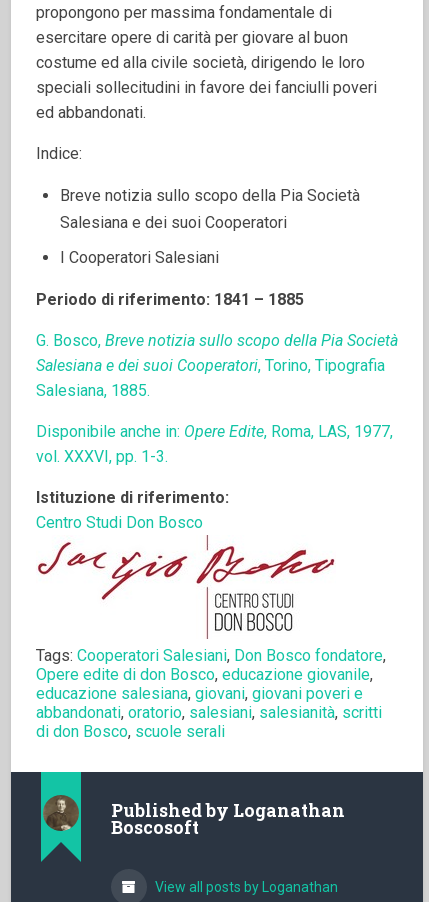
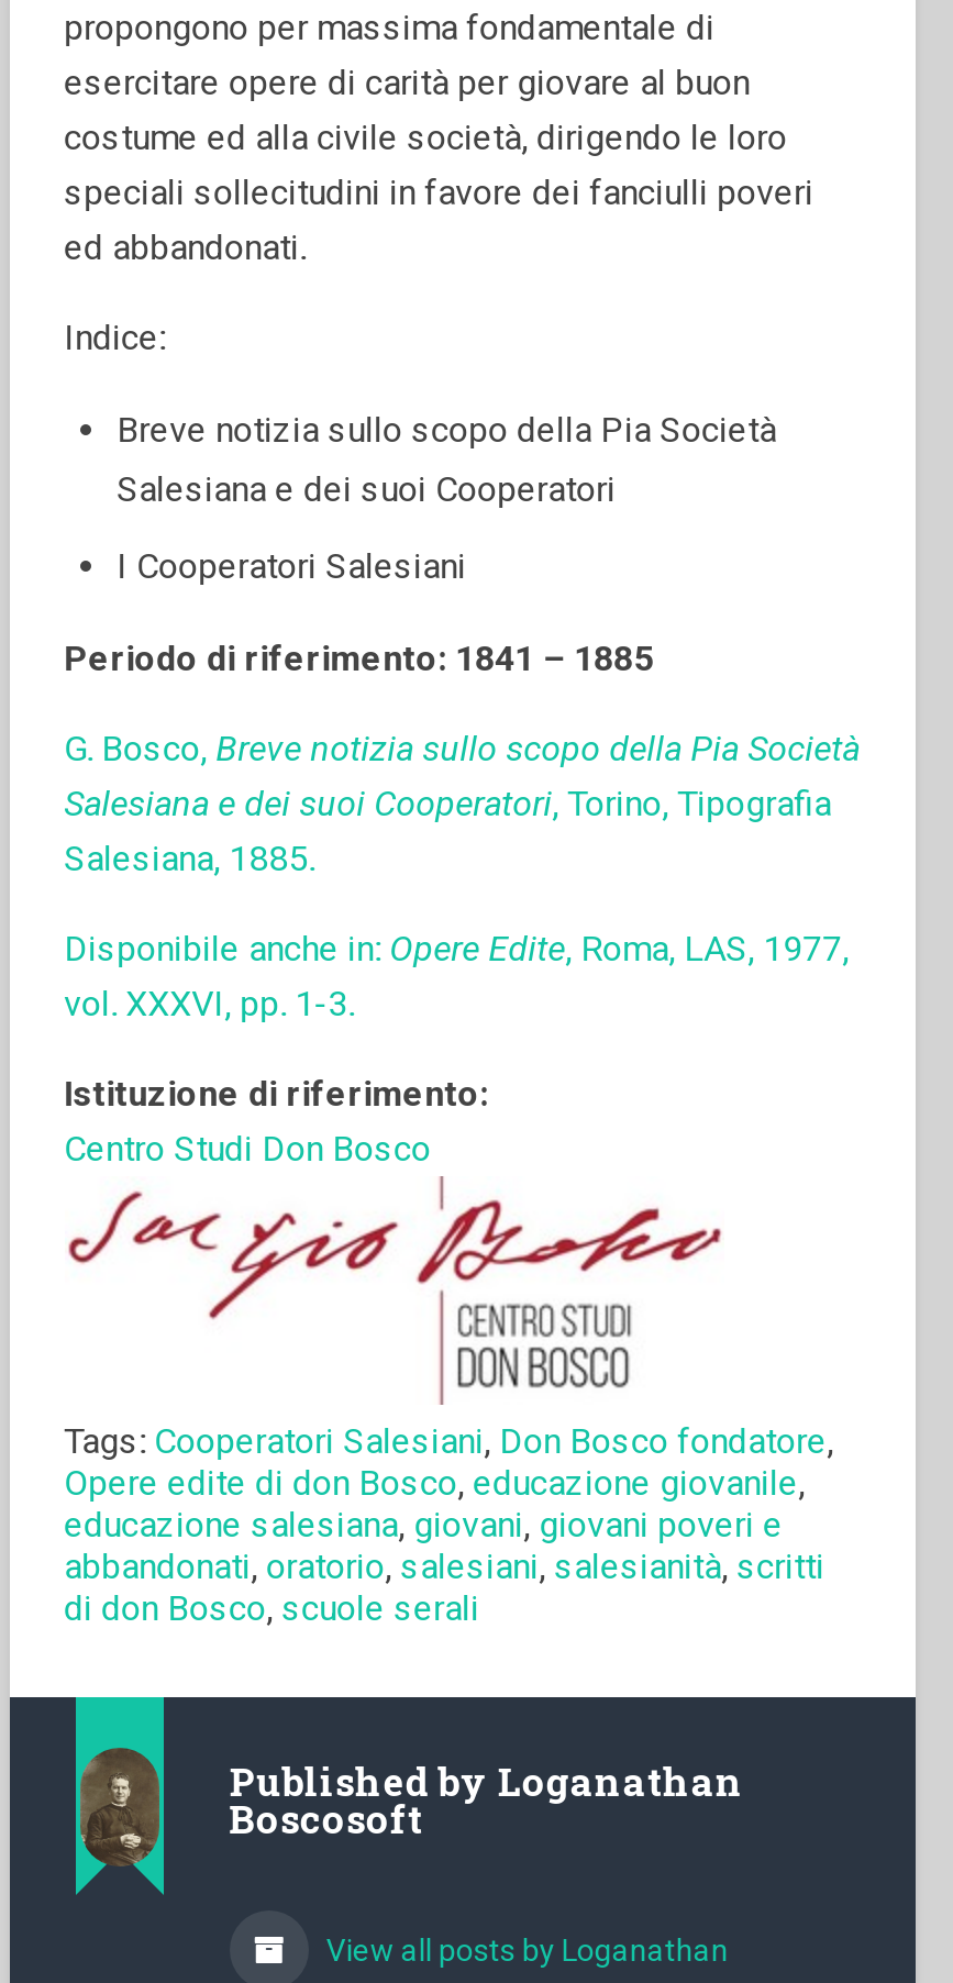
- [image]
+ [image]
